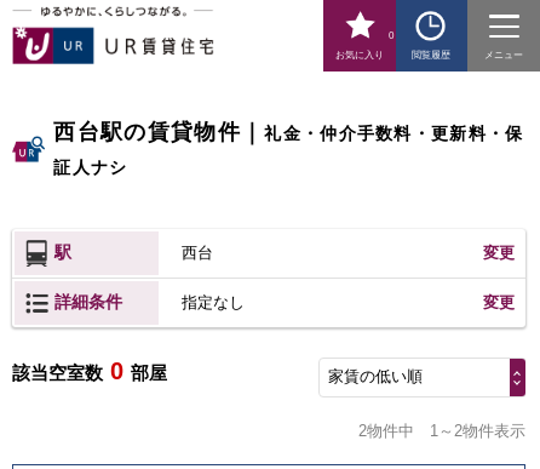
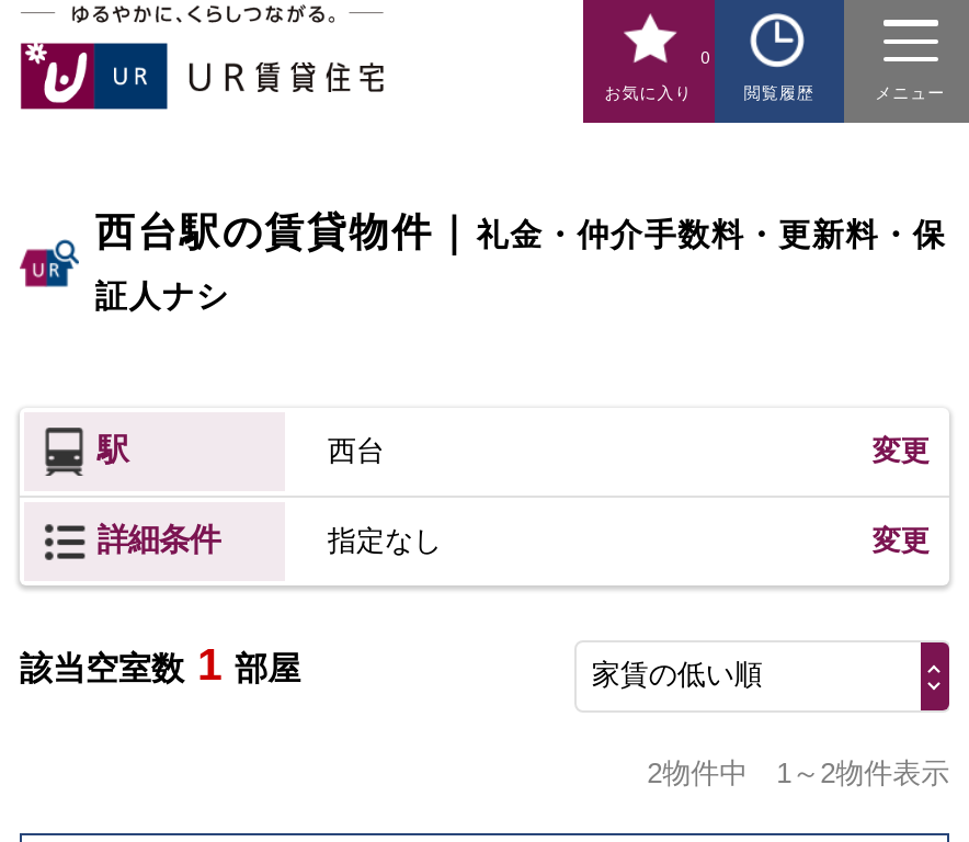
- 該当空室数 0 部屋
+ 該当空室数 1 部屋
